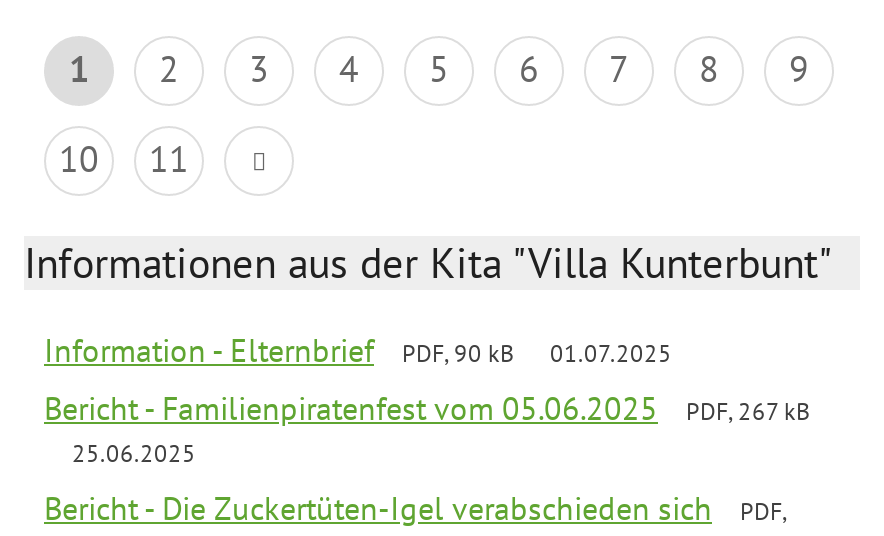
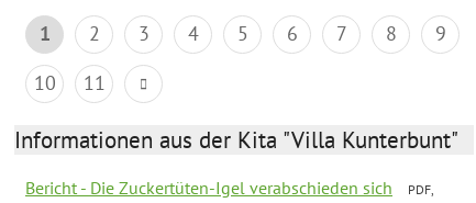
- Information - Elternbrief
- PDF, 90 kB
- 01.07.2025
- Bericht - Familienpiratenfest vom 05.06.2025
- PDF, 267 kB
- 25.06.2025
